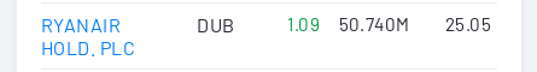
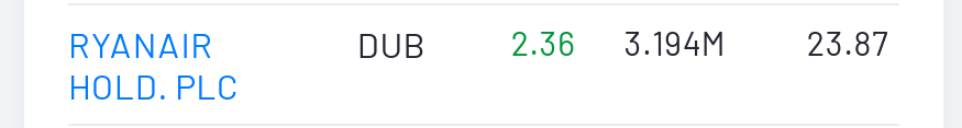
- 1.09
- 50.740M
- 25.05
+ 2.36
+ 3.194M
+ 23.87
